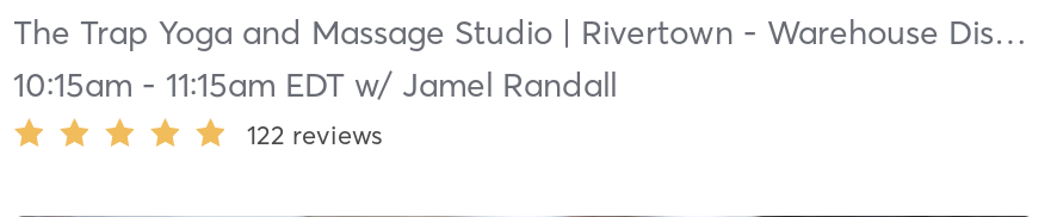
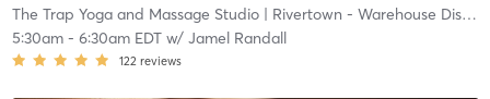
- 10:15am - 11:15am EDT w/ Jamel Randall
+ 5:30am - 6:30am EDT w/ Jamel Randall
